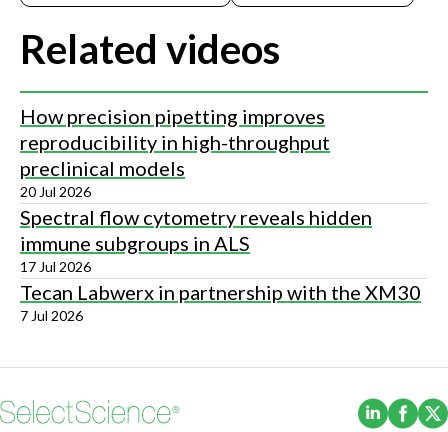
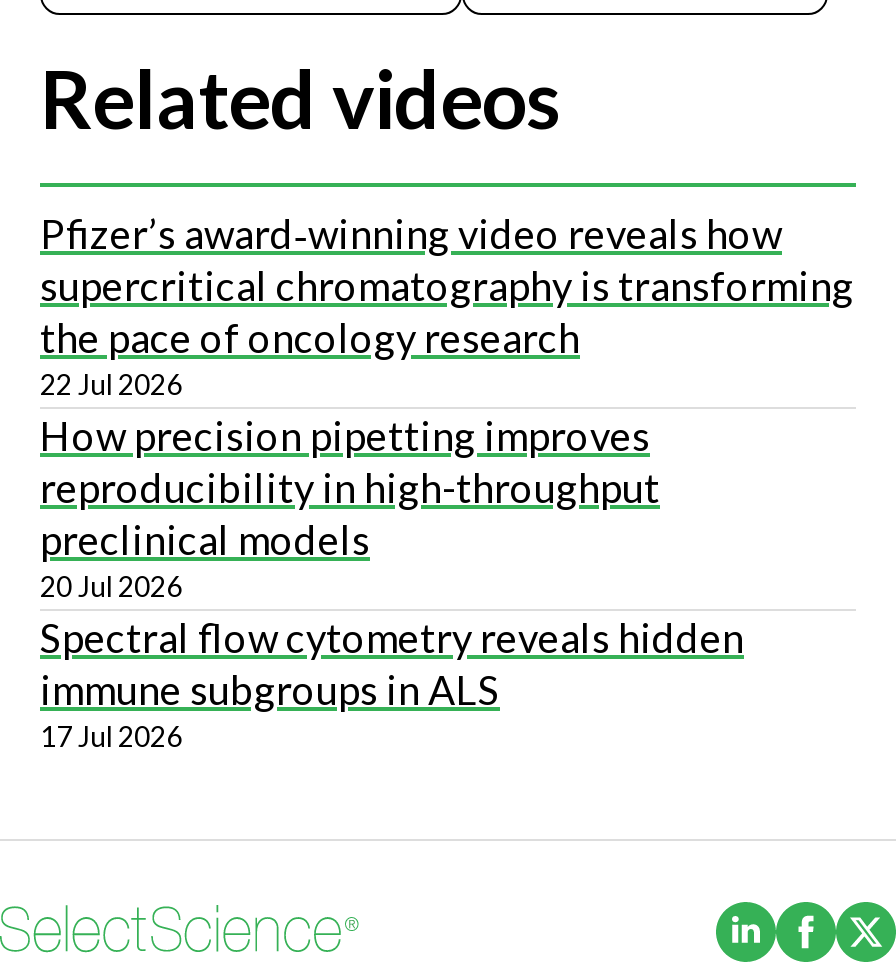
+ Pfizer’s award‑winning video reveals how
+ supercritical chromatography is transforming
+ the pace of oncology research
+ 22 Jul 2026

moved down: How precision pipetting improves | reproducibility in high-throughput | preclinical models | 20 Jul 2026 | Spectral flow cytometry reveals hidden | immune subgroups in ALS | 17 Jul 2026

- Tecan Labwerx in partnership with the XM30
- 7 Jul 2026
